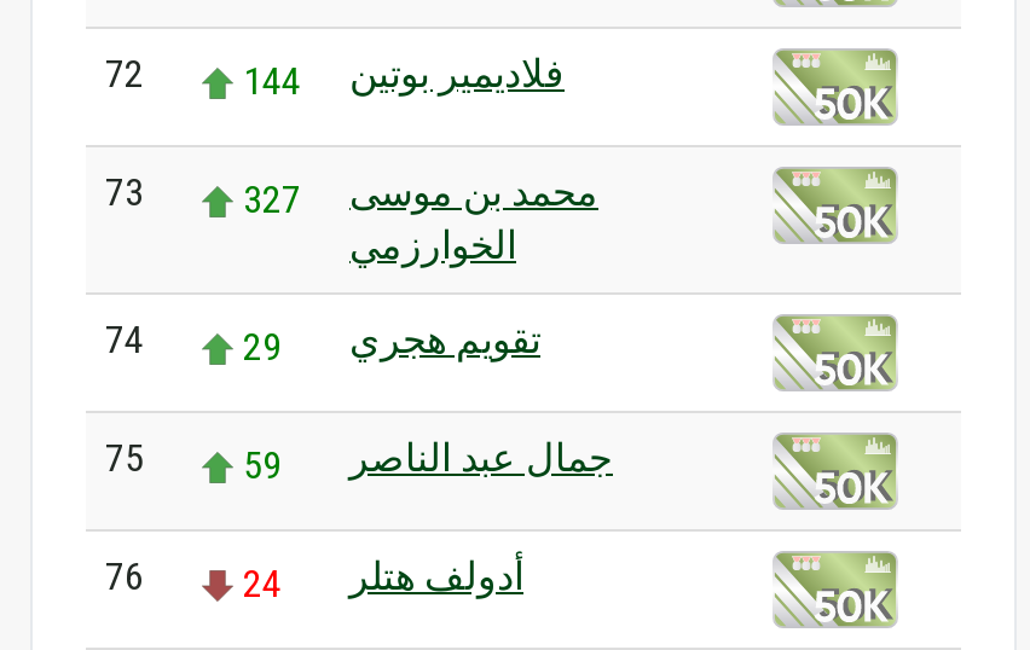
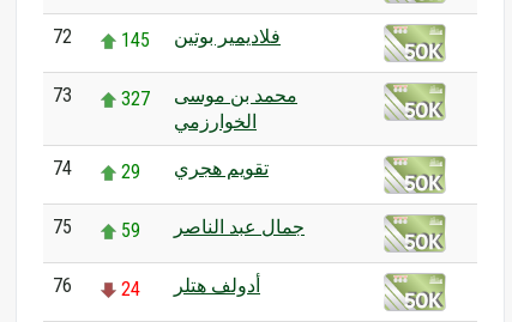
- 144
+ 145
